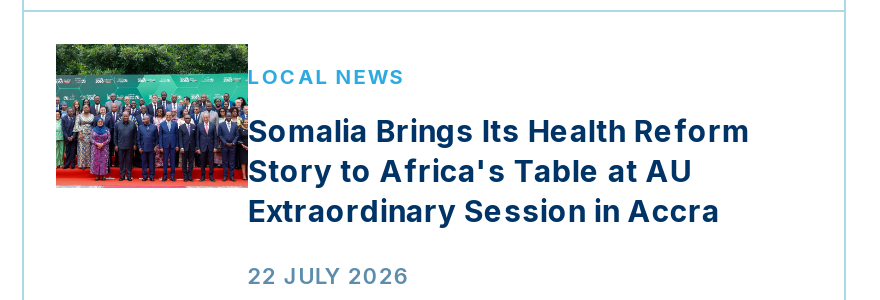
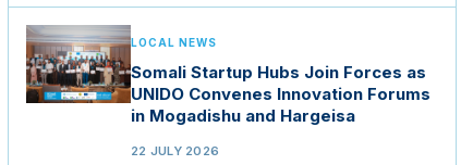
- [image]
- Somalia Brings Its Health Reform
- Story to Africa's Table at AU
- Extraordinary Session in Accra
+ [image]
+ Somali Startup Hubs Join Forces as
+ UNIDO Convenes Innovation Forums
+ in Mogadishu and Hargeisa
